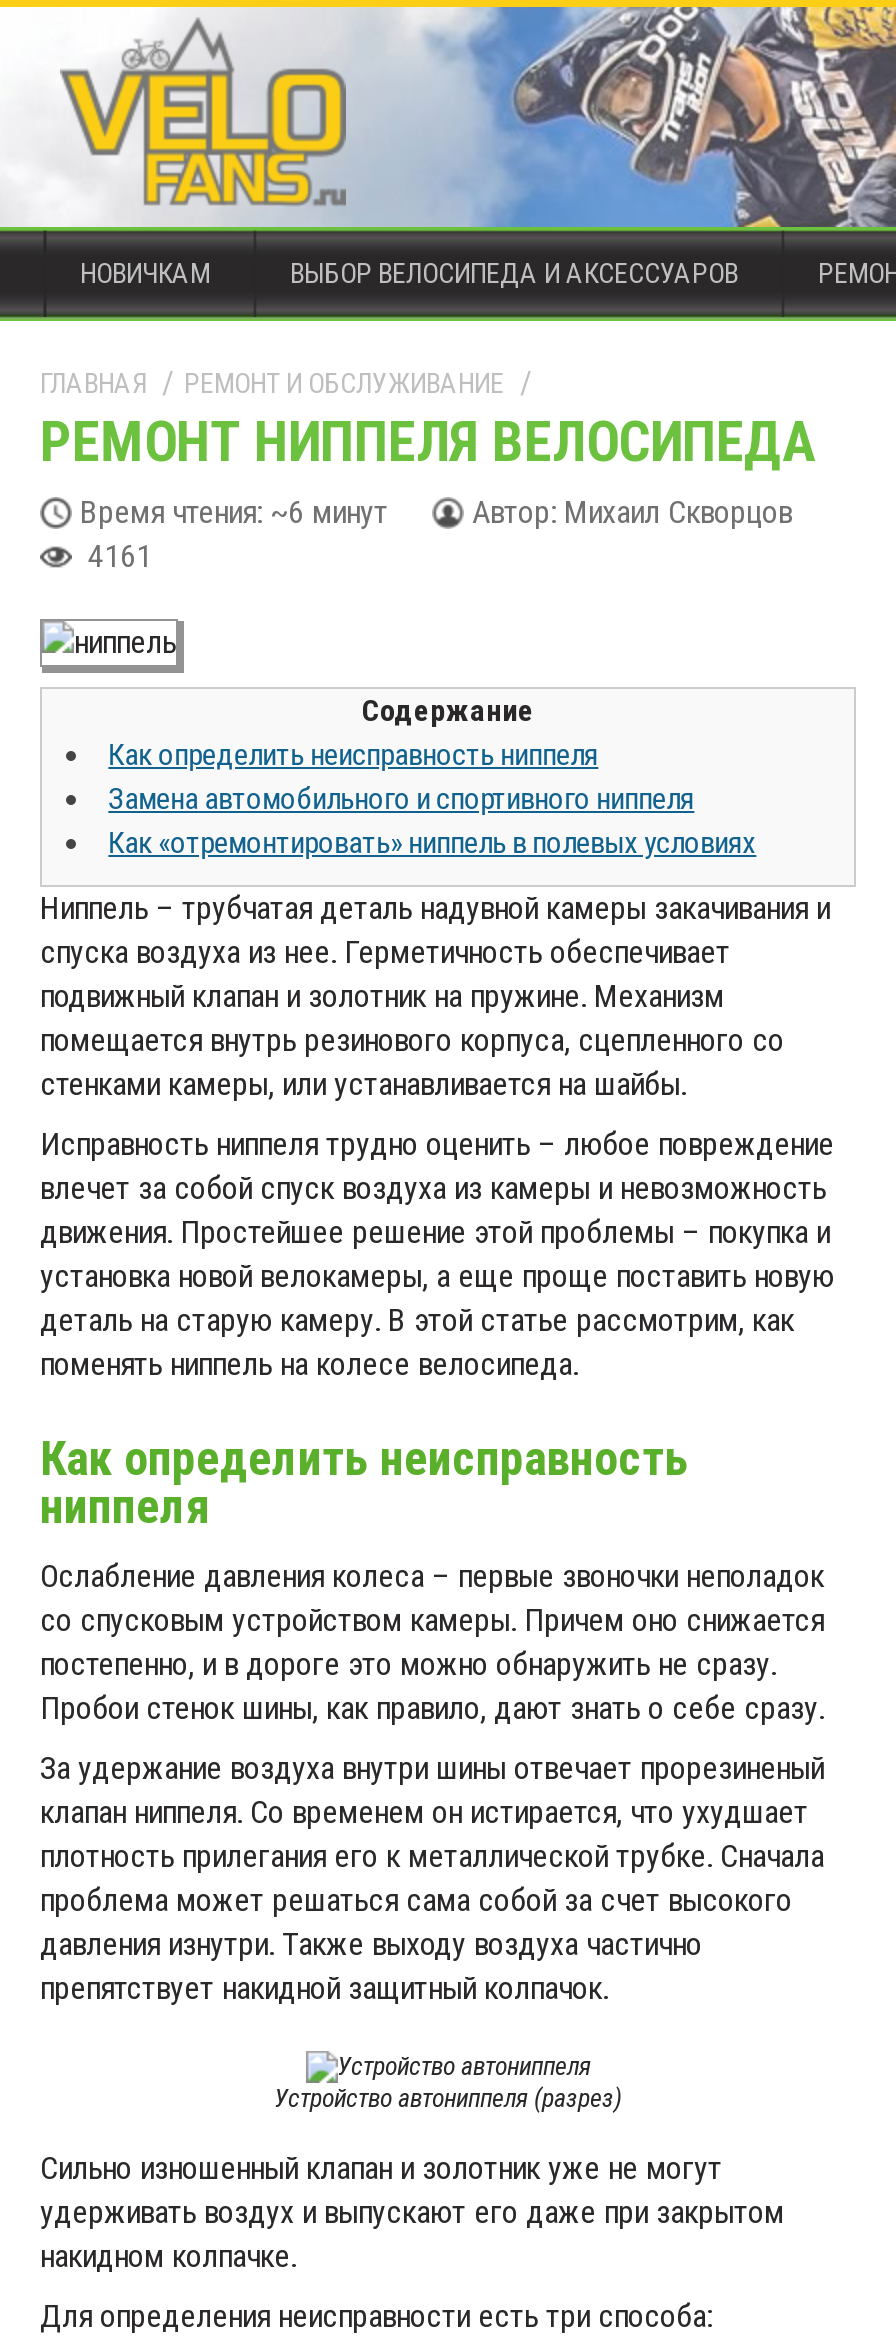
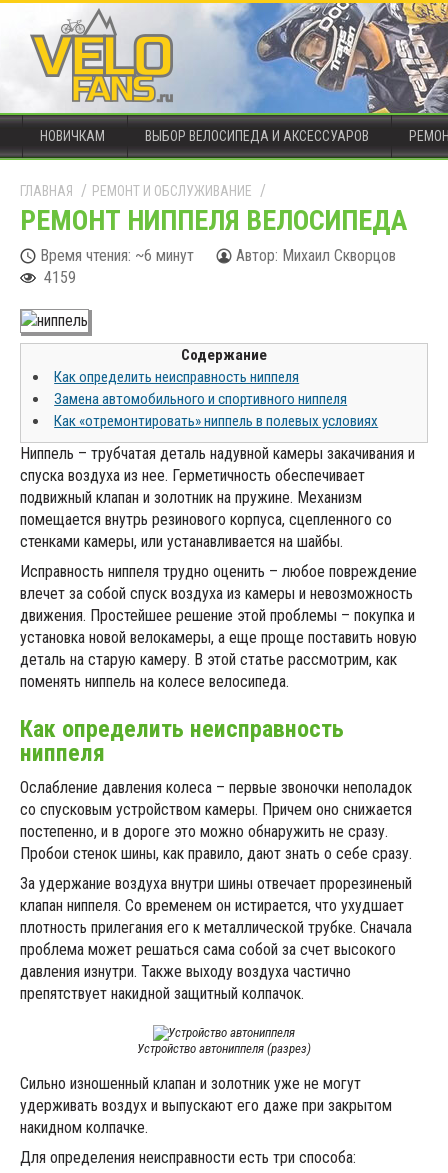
- 4161
+ 4159
